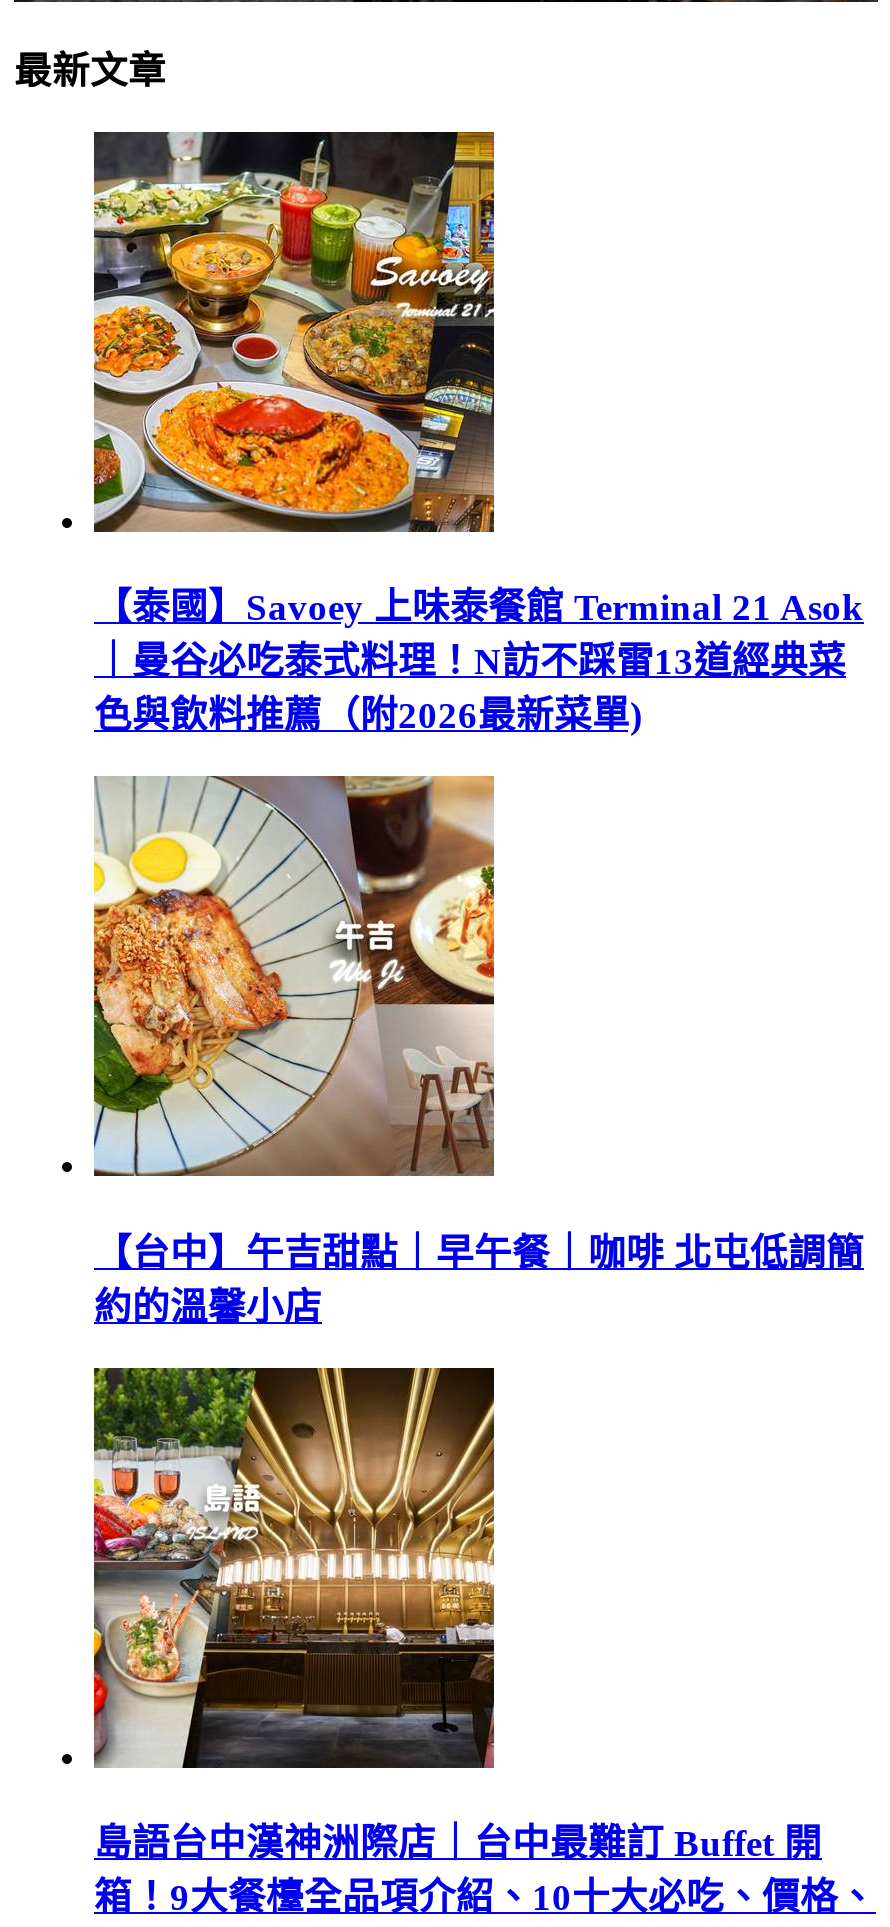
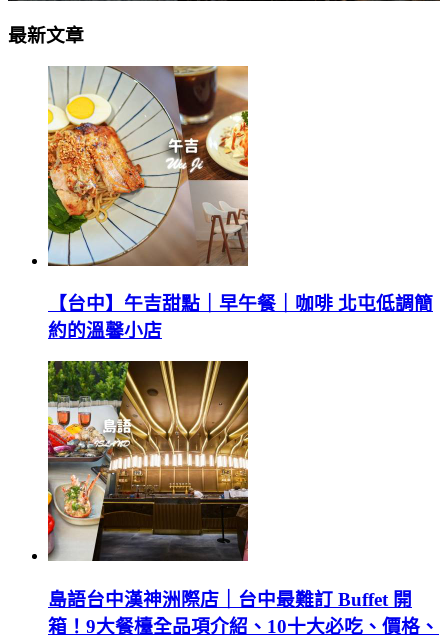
- [image]
- 【泰國】Savoey 上味泰餐館 Terminal 21 Asok
- ｜曼谷必吃泰式料理！N訪不踩雷13道經典菜
- 色與飲料推薦（附2026最新菜單)
